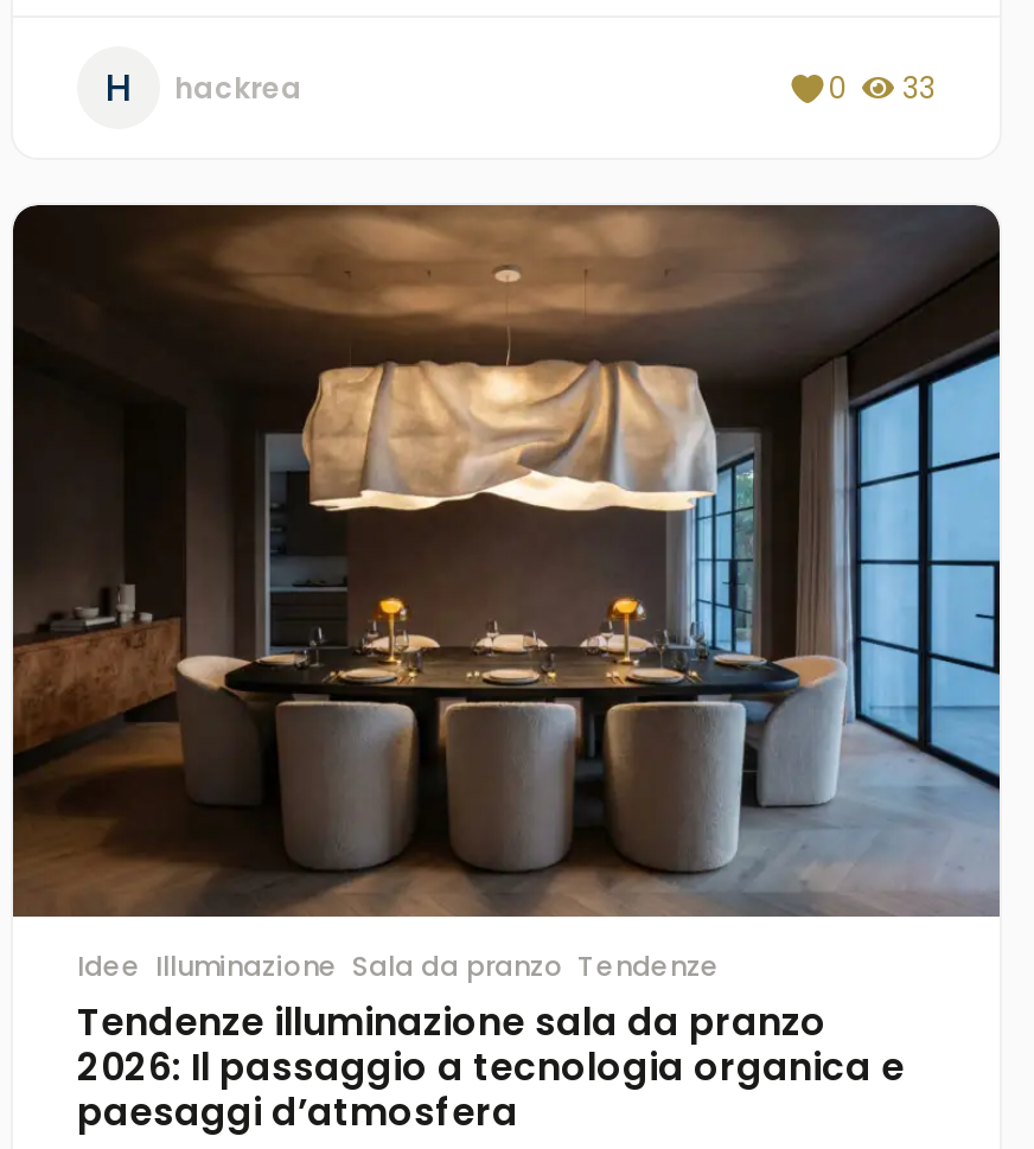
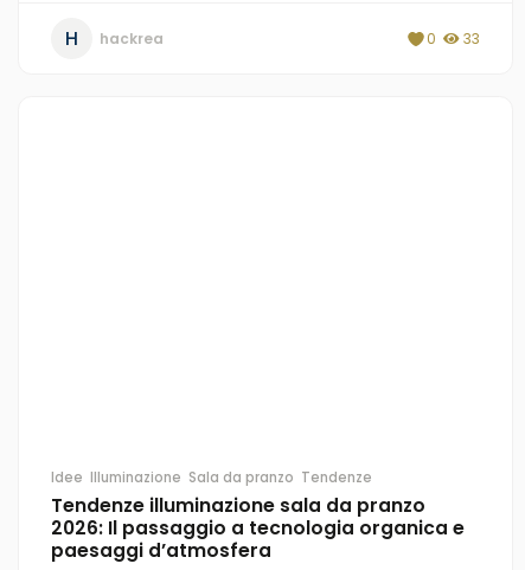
- [image]
